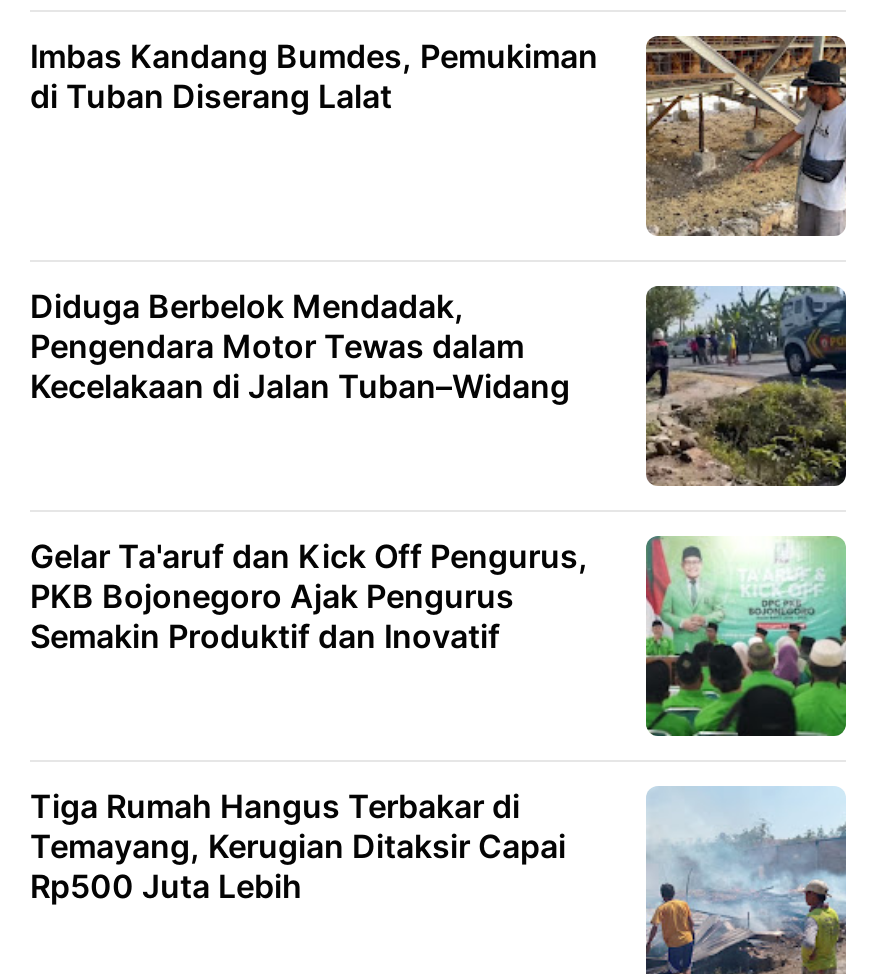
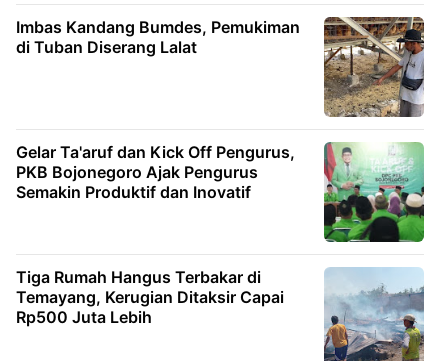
- [image]
- Diduga Berbelok Mendadak,
- Pengendara Motor Tewas dalam
- Kecelakaan di Jalan Tuban–Widang
